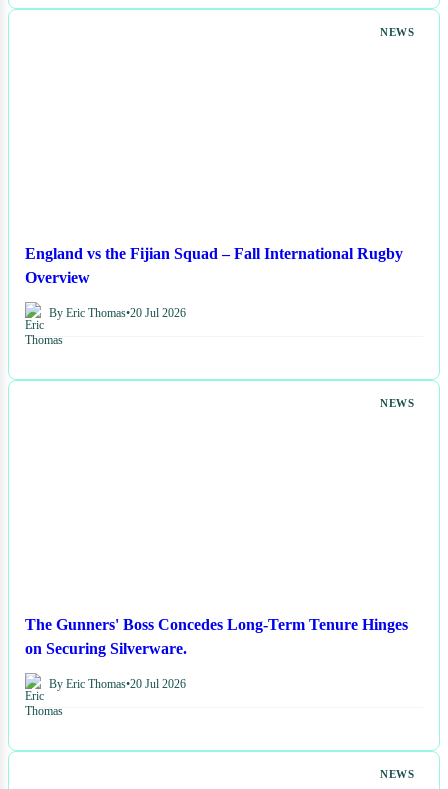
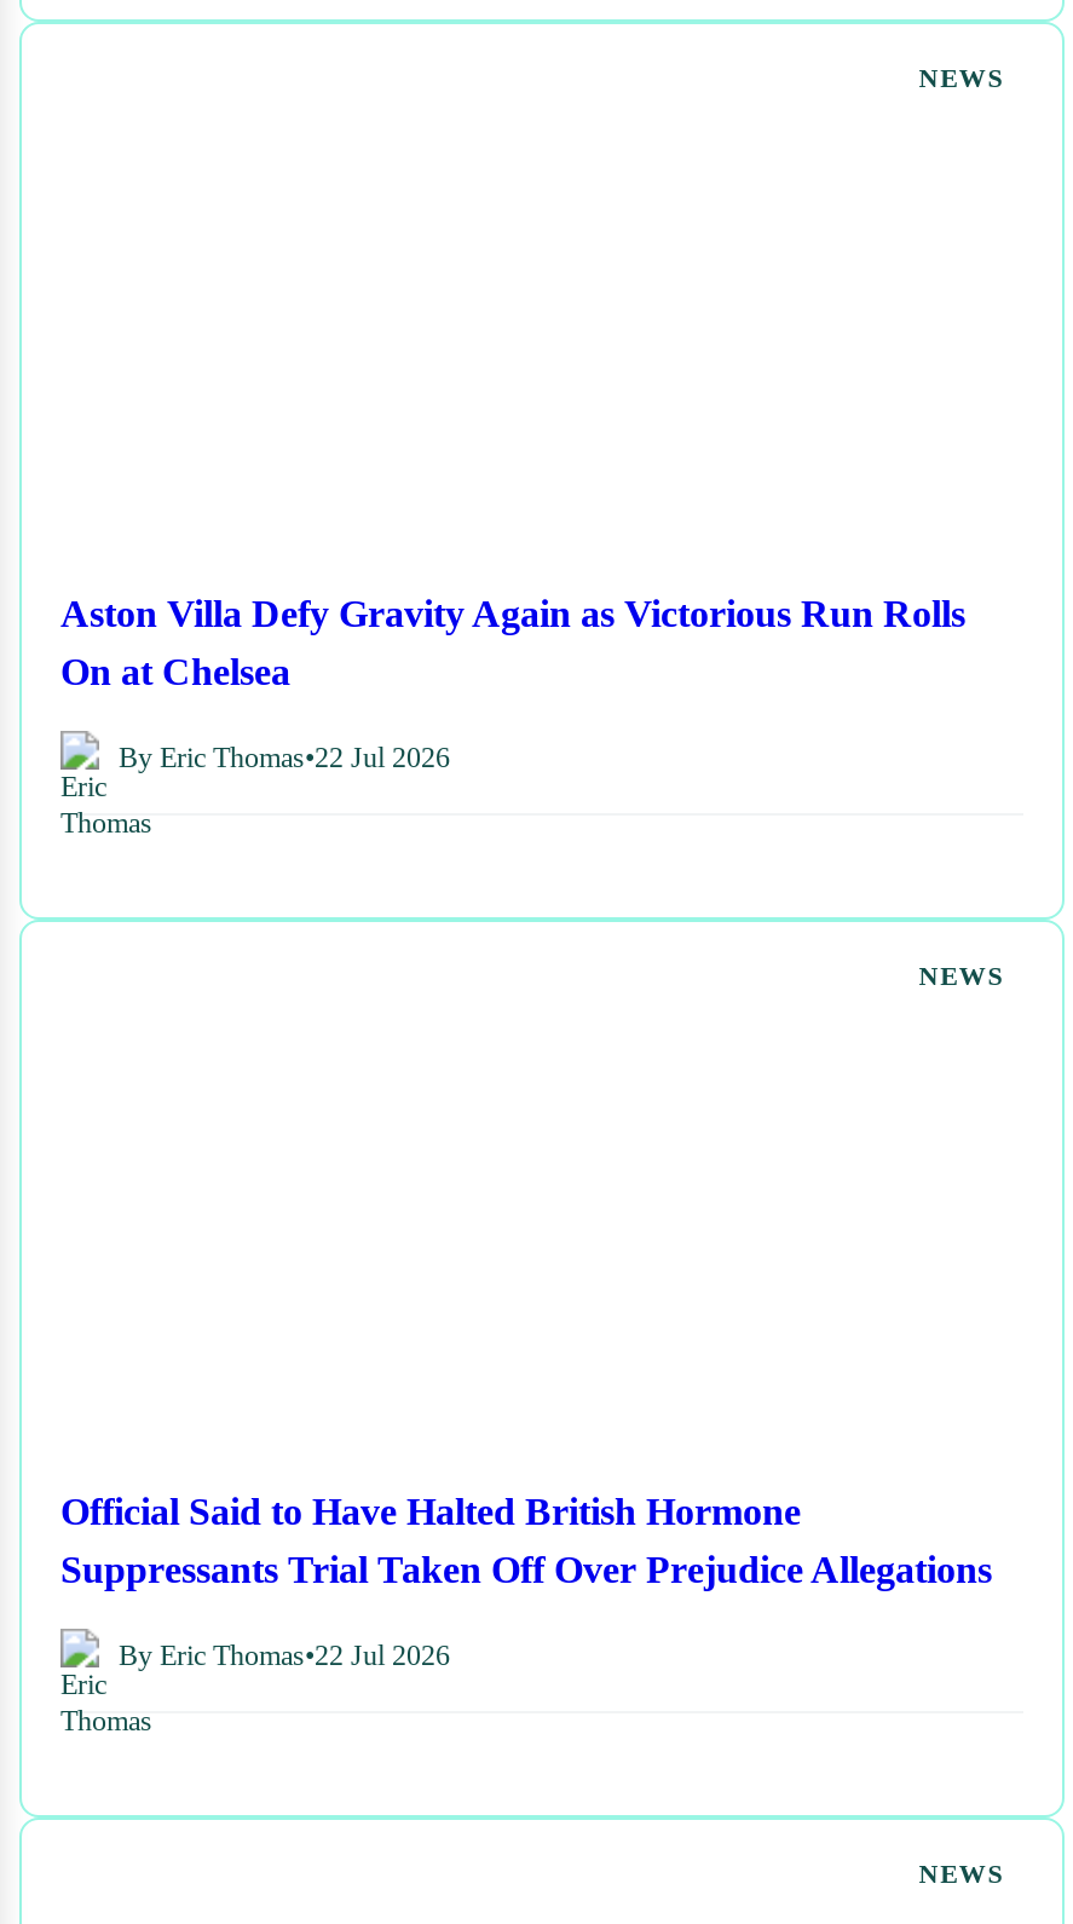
- England vs the Fijian Squad – Fall International Rugby
- Overview
+ Aston Villa Defy Gravity Again as Victorious Run Rolls
+ On at Chelsea

- By Eric Thomas•20 Jul 2026
+ By Eric Thomas•22 Jul 2026

- The Gunners' Boss Concedes Long-Term Tenure Hinges
- on Securing Silverware.
+ Official Said to Have Halted British Hormone
+ Suppressants Trial Taken Off Over Prejudice Allegations

- By Eric Thomas•20 Jul 2026
+ By Eric Thomas•22 Jul 2026
